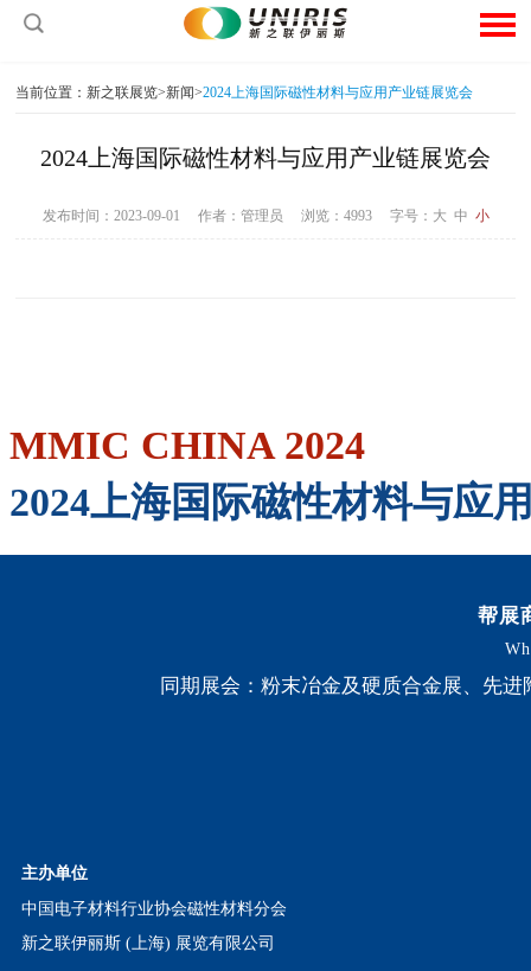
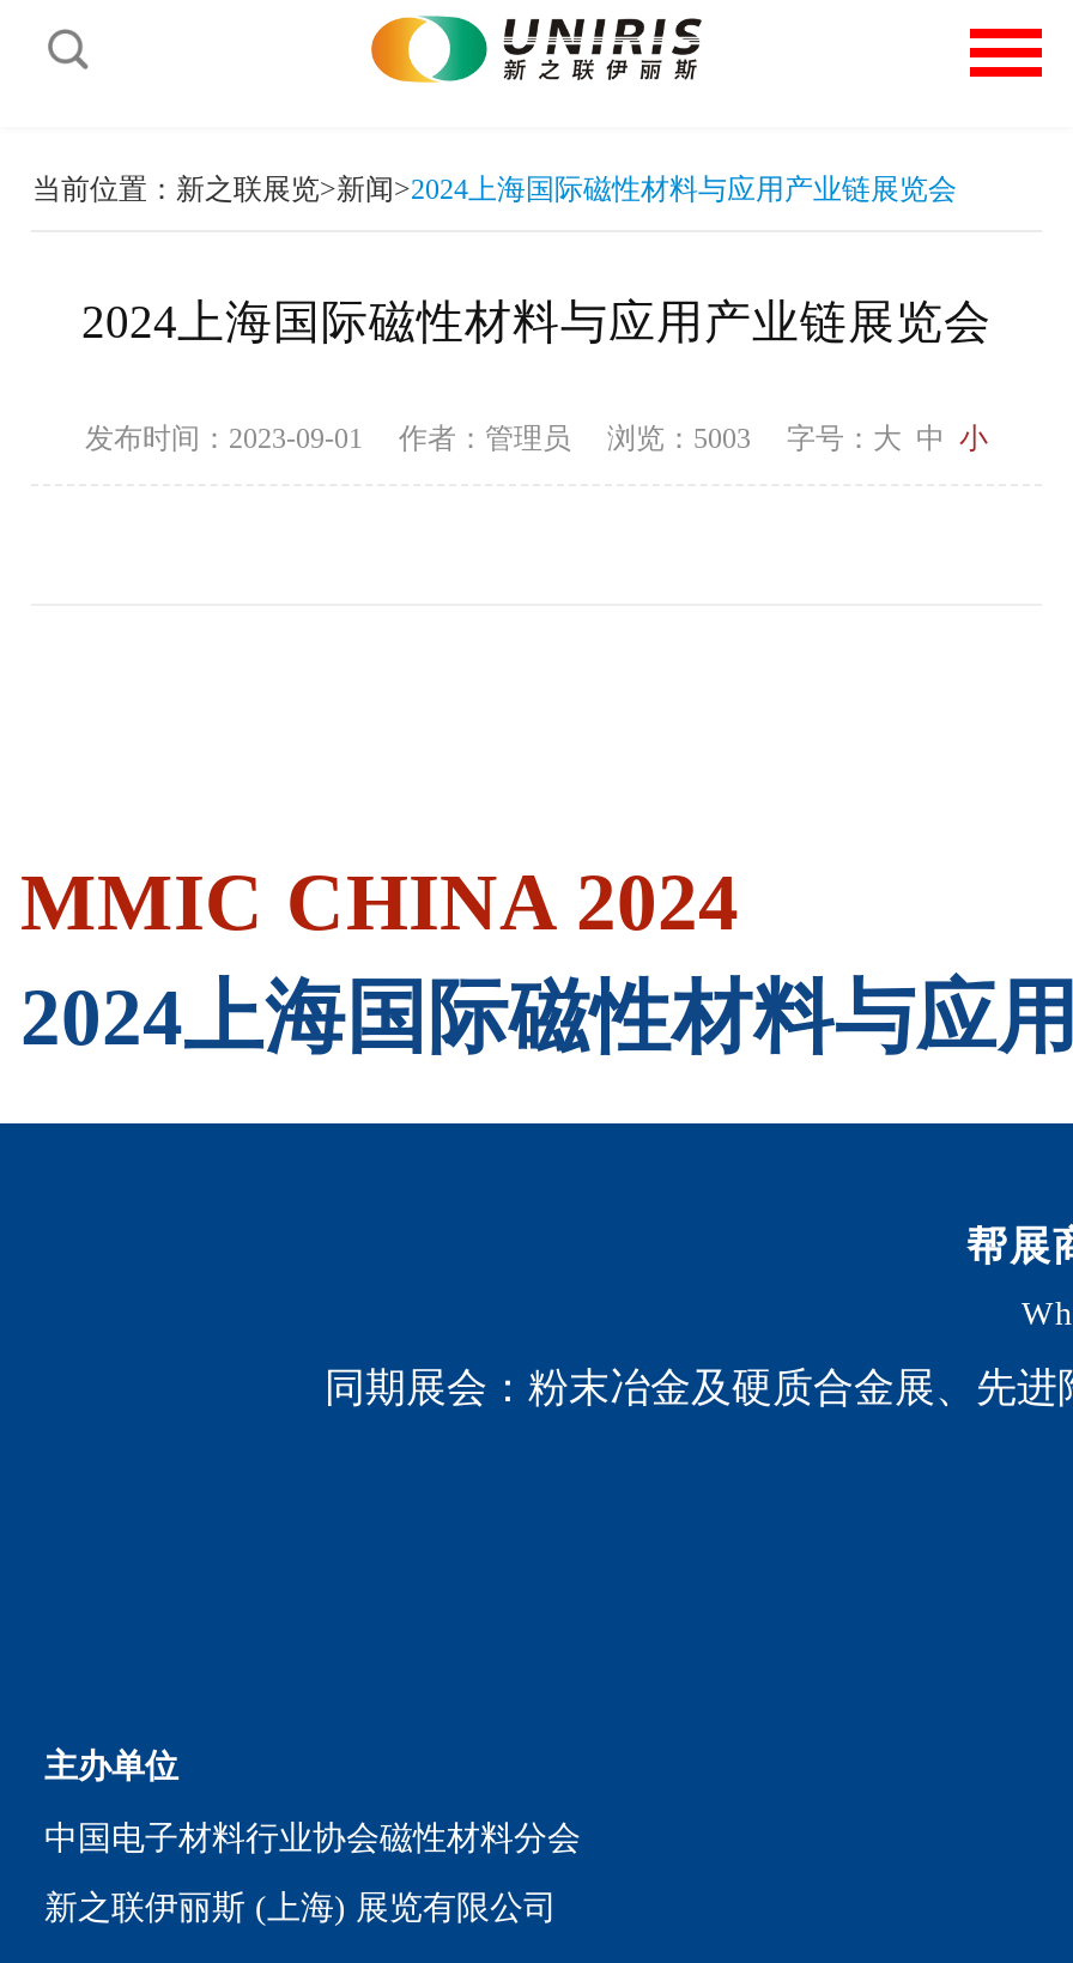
- 发布时间：2023-09-01 作者：管理员 浏览：4993字号：大 中 小
+ 发布时间：2023-09-01 作者：管理员 浏览：5003字号：大 中 小
